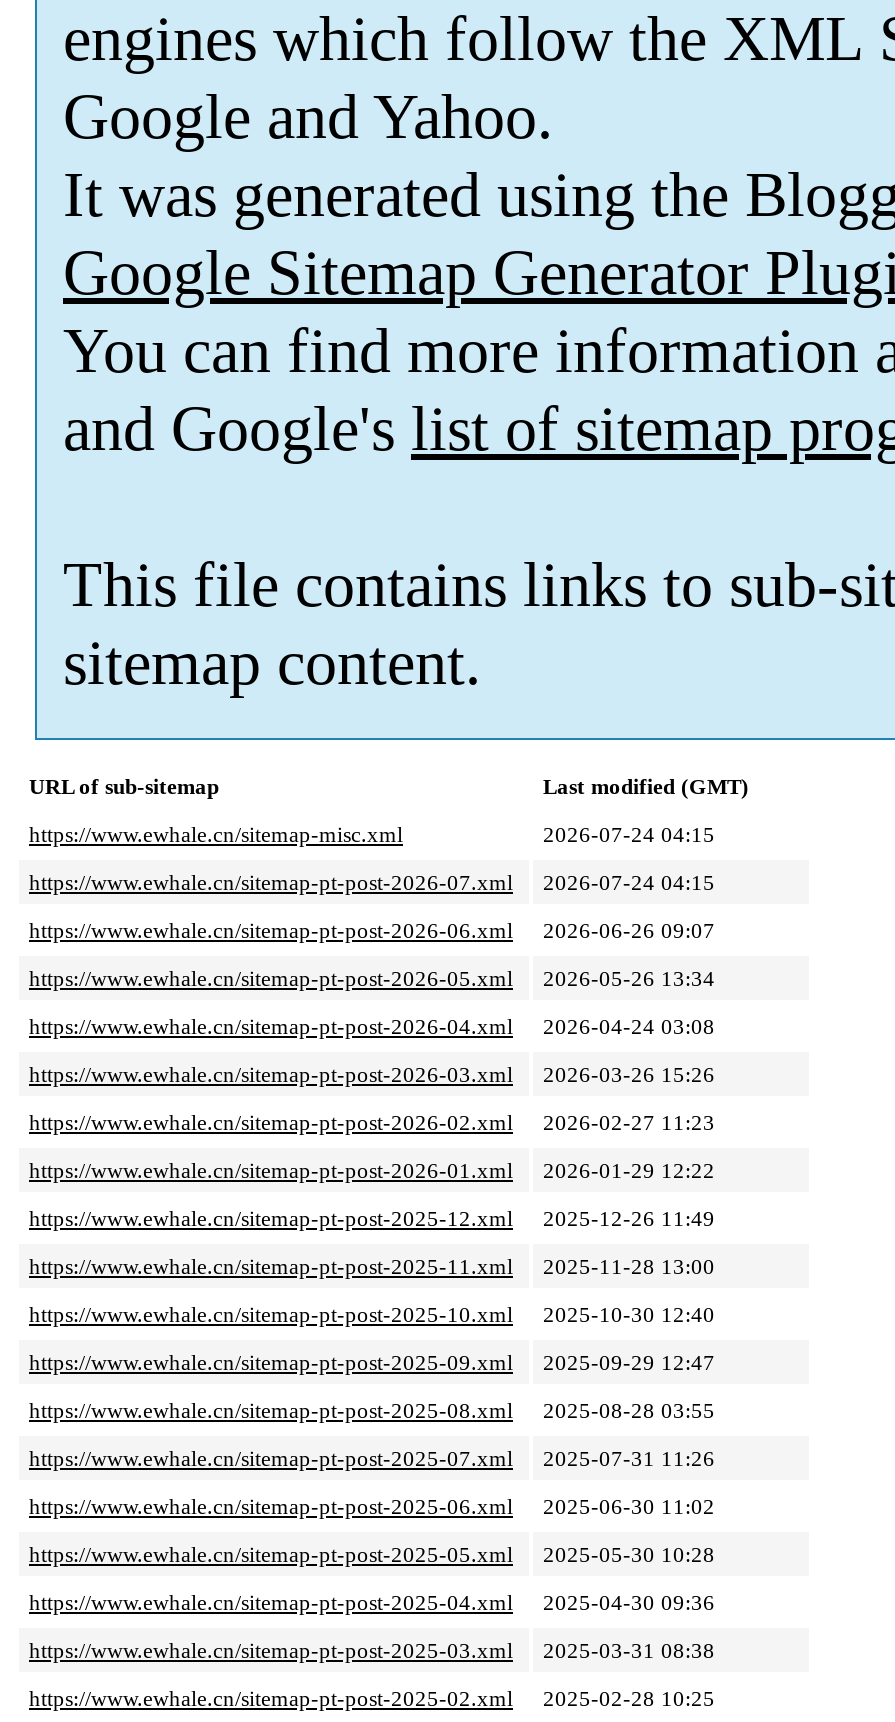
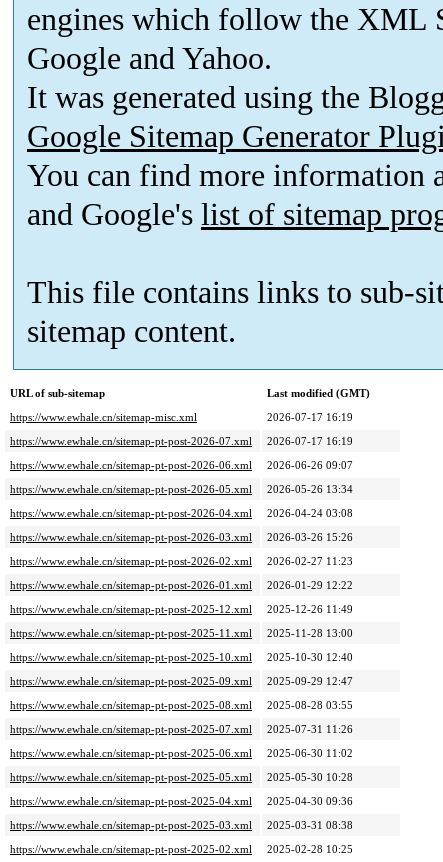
- 2026-07-24 04:15
+ 2026-07-17 16:19

- https://www.ewhale.cn/sitemap-pt-post-2026-07.xml 2026-07-24 04:15
+ https://www.ewhale.cn/sitemap-pt-post-2026-07.xml 2026-07-17 16:19
